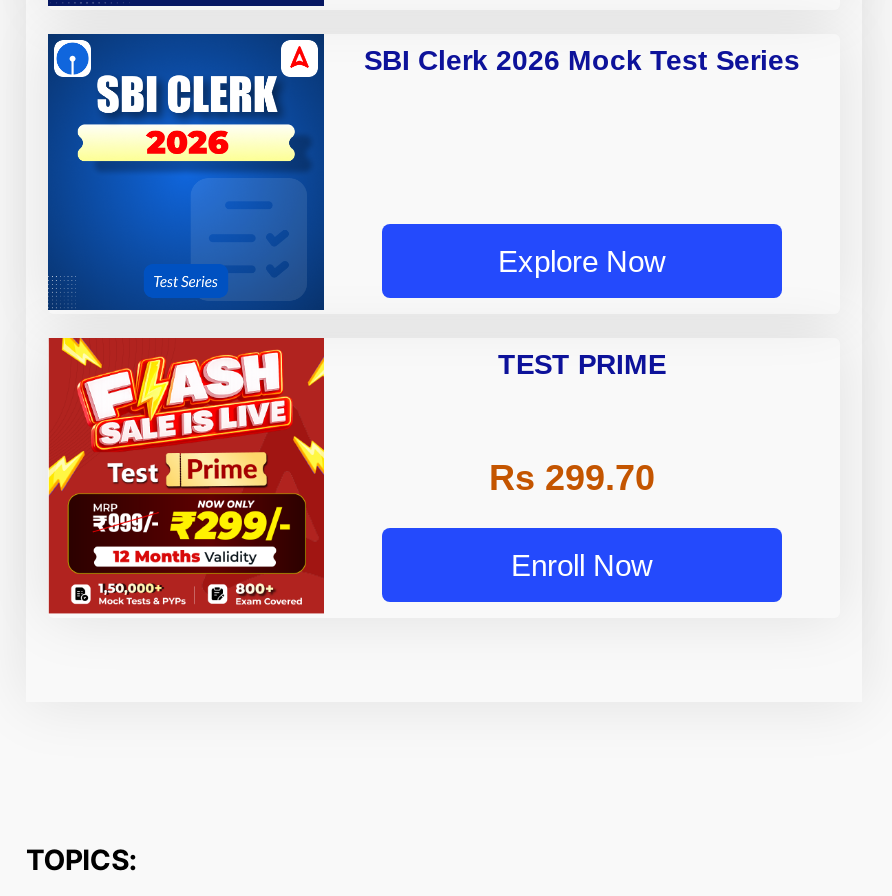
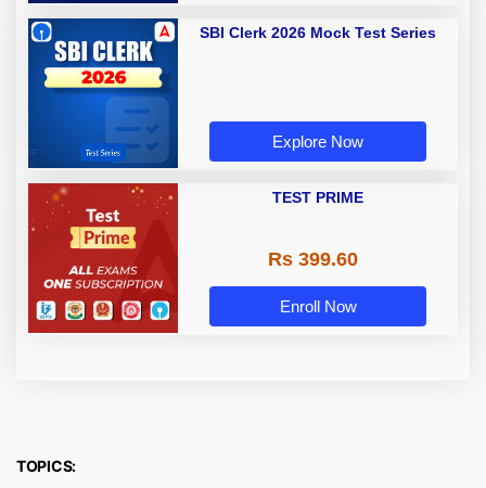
- [image]
+ [image]

- Rs 299.70
+ Rs 399.60
